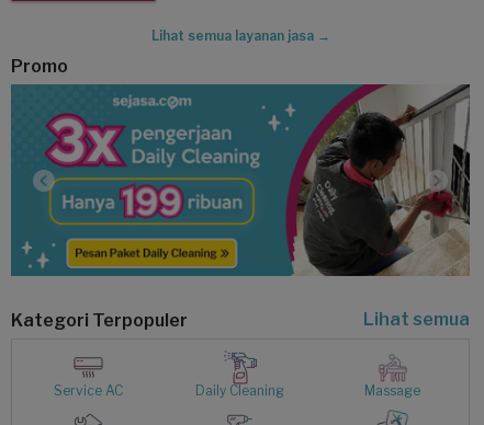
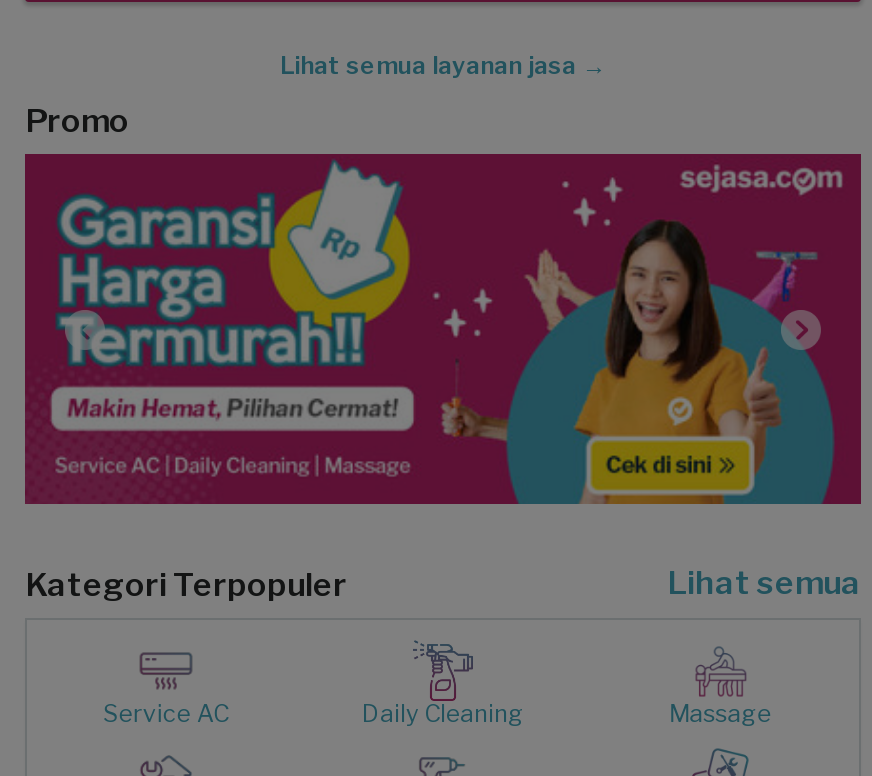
- [image]
+ [image]
